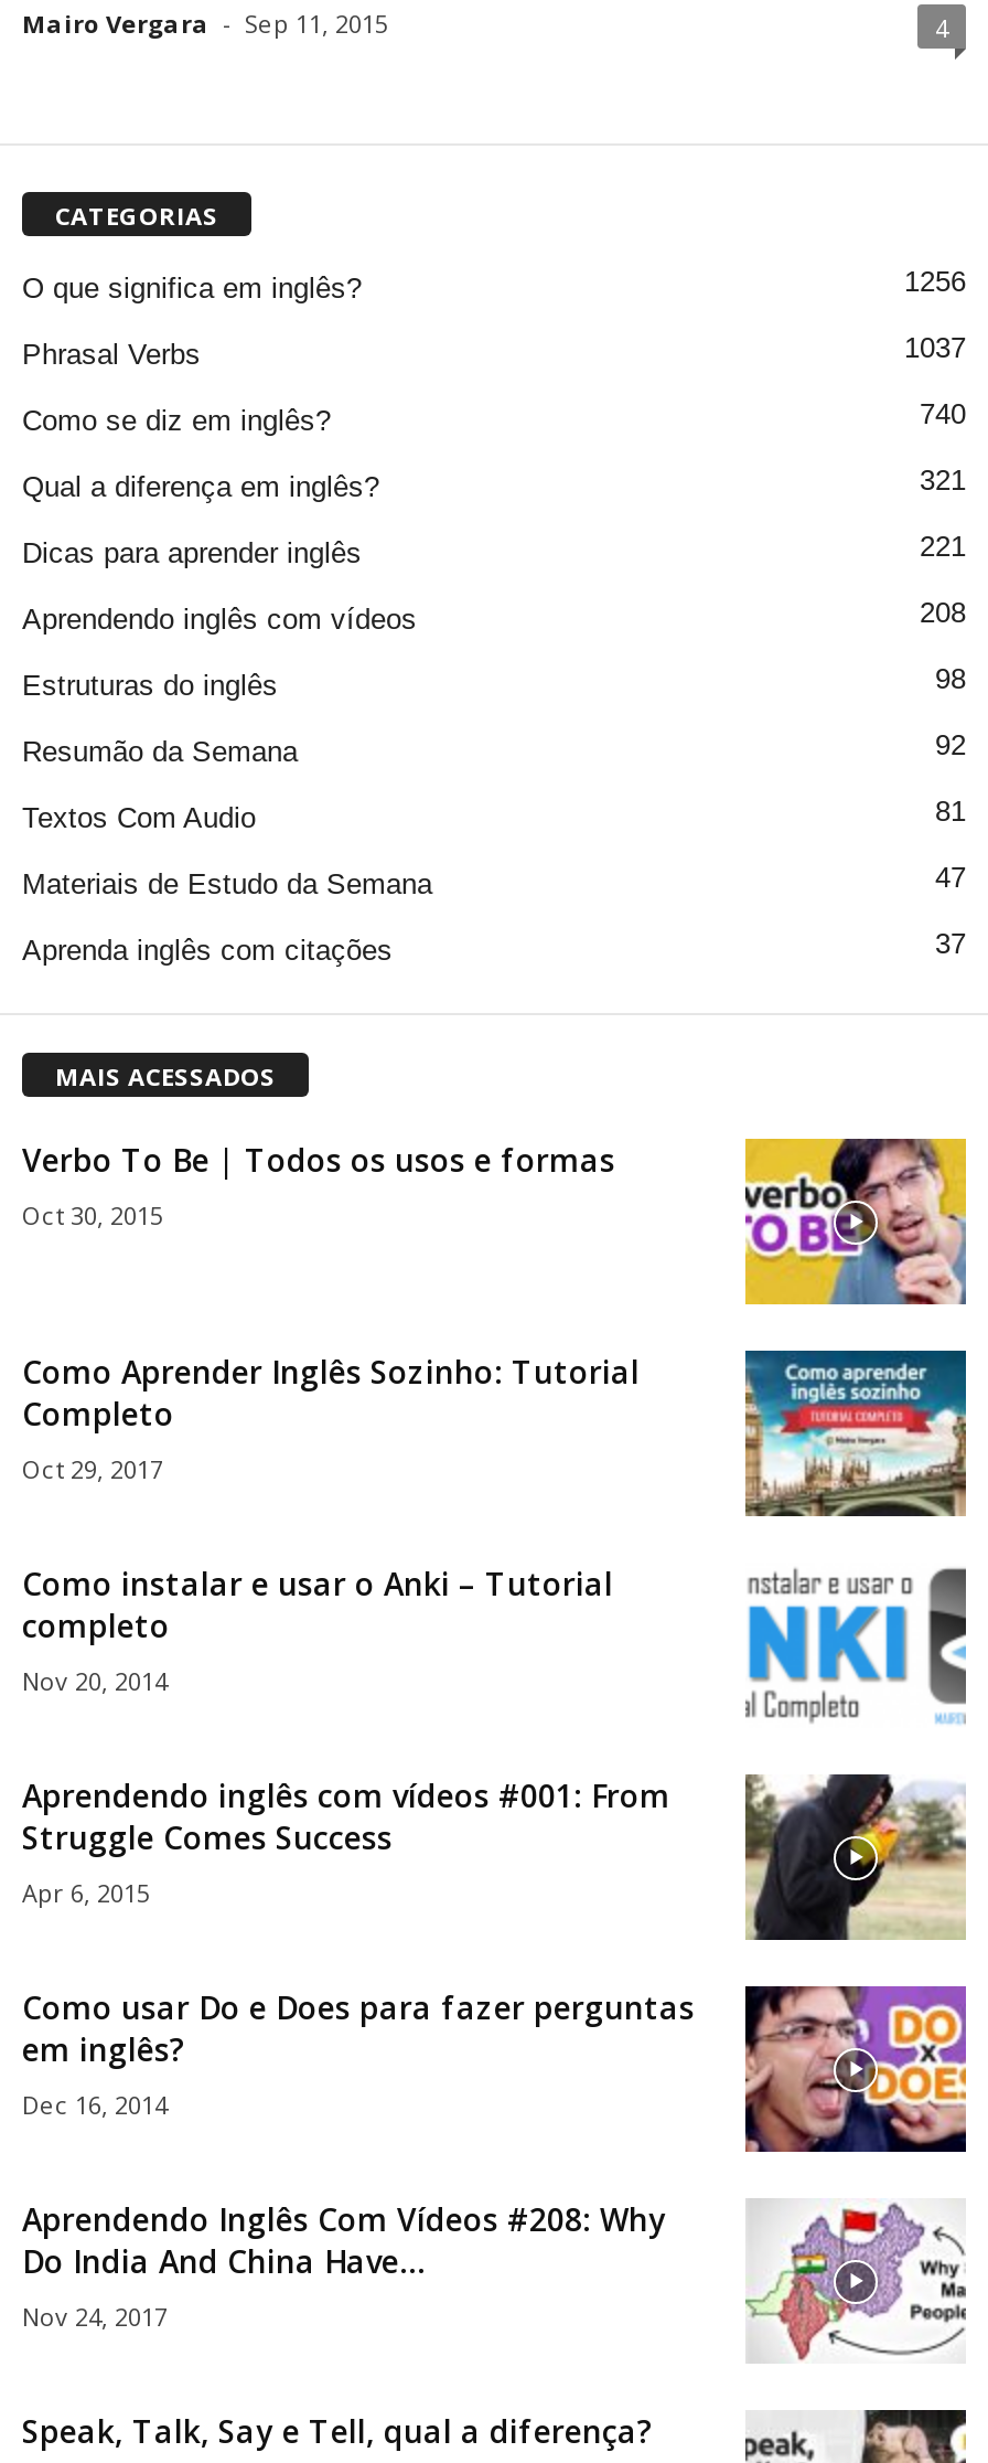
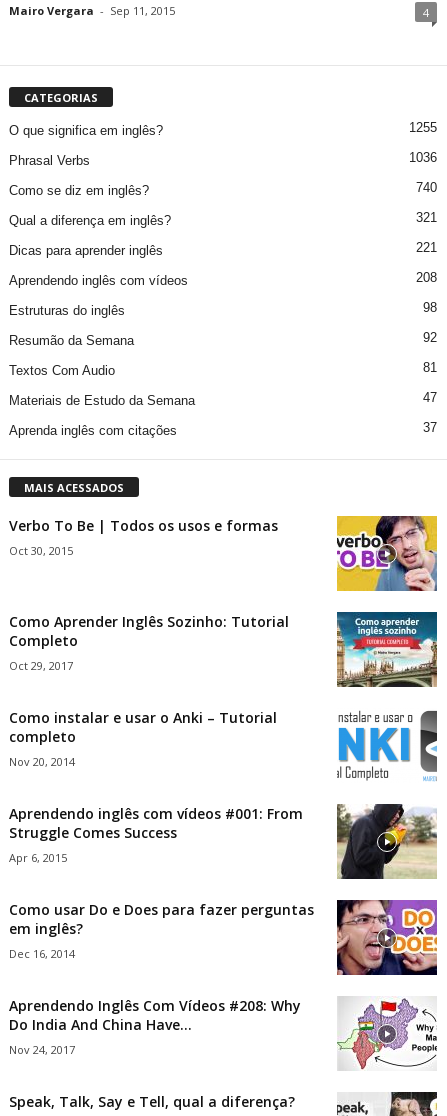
- 1256
+ 1255

- 1037
+ 1036
